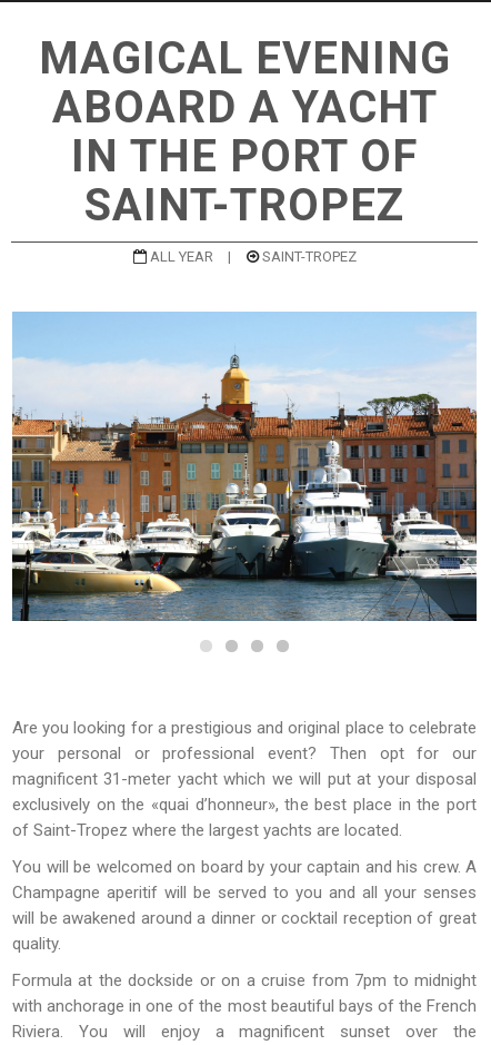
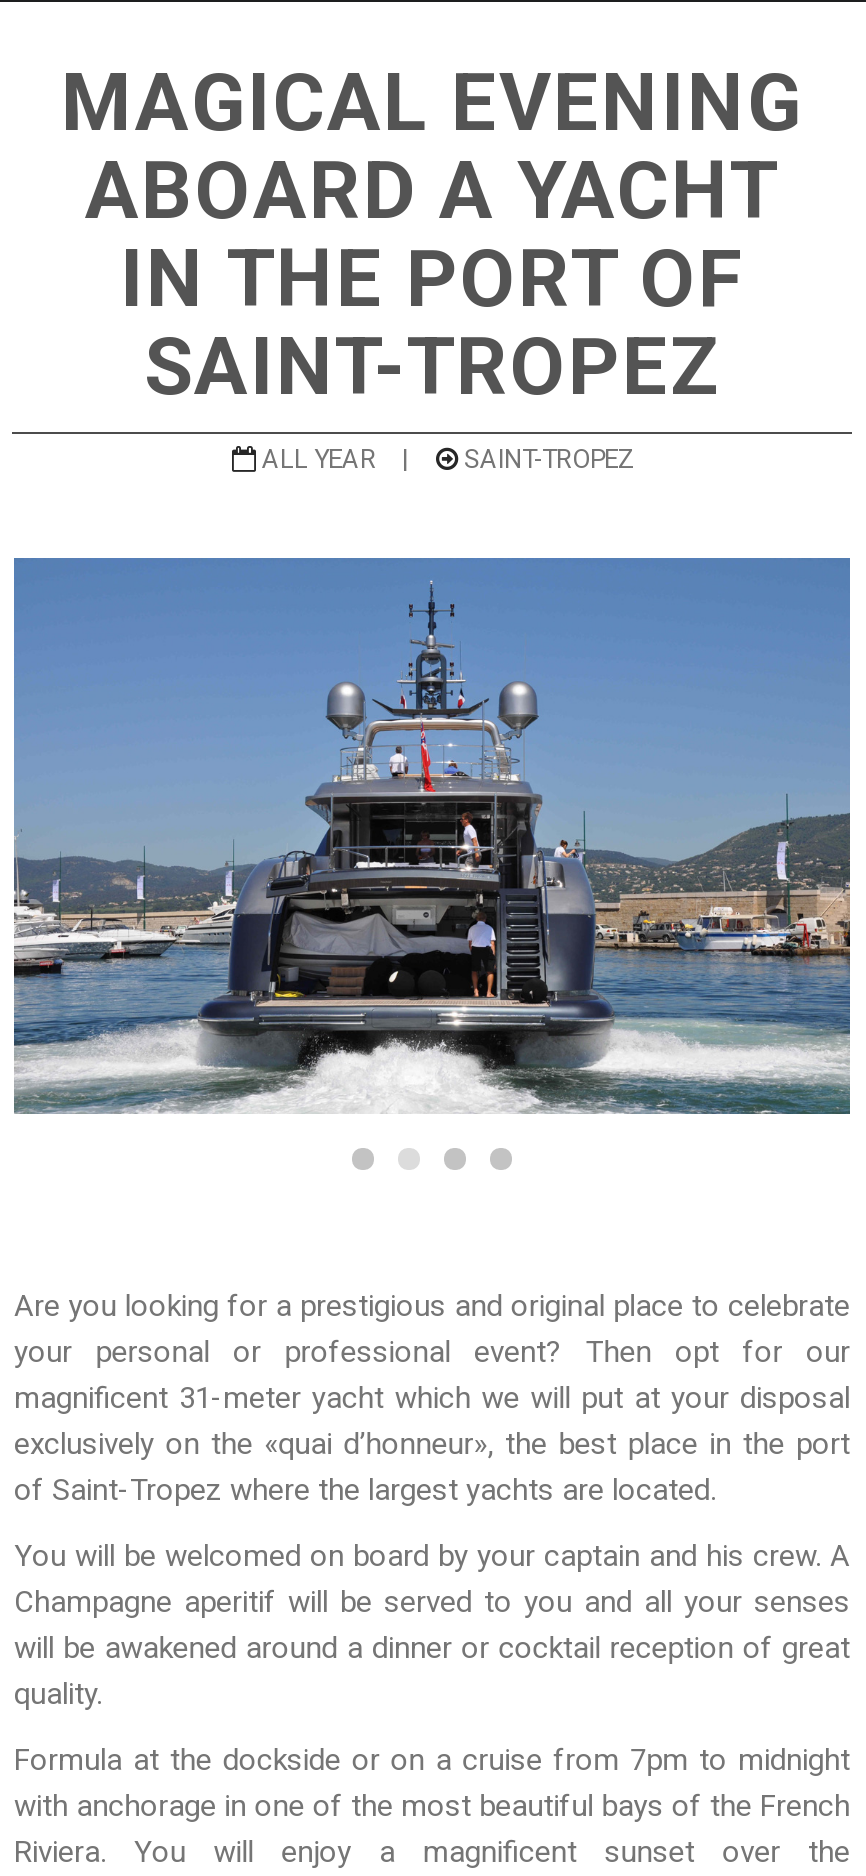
- [image]
+ [image]
